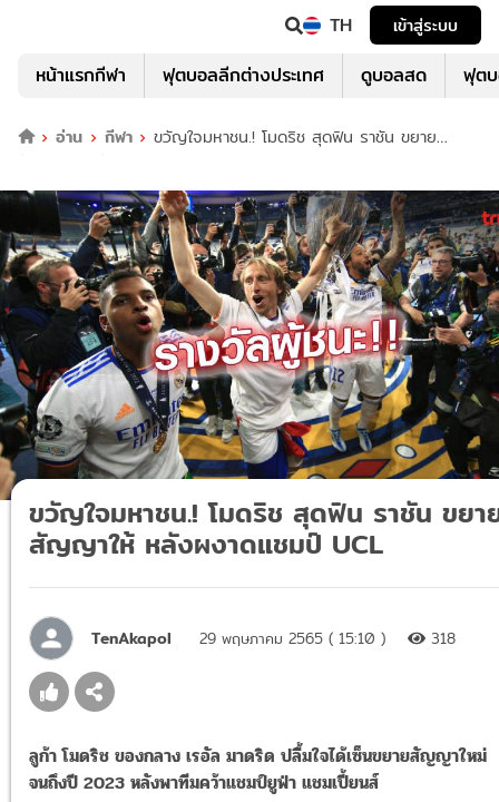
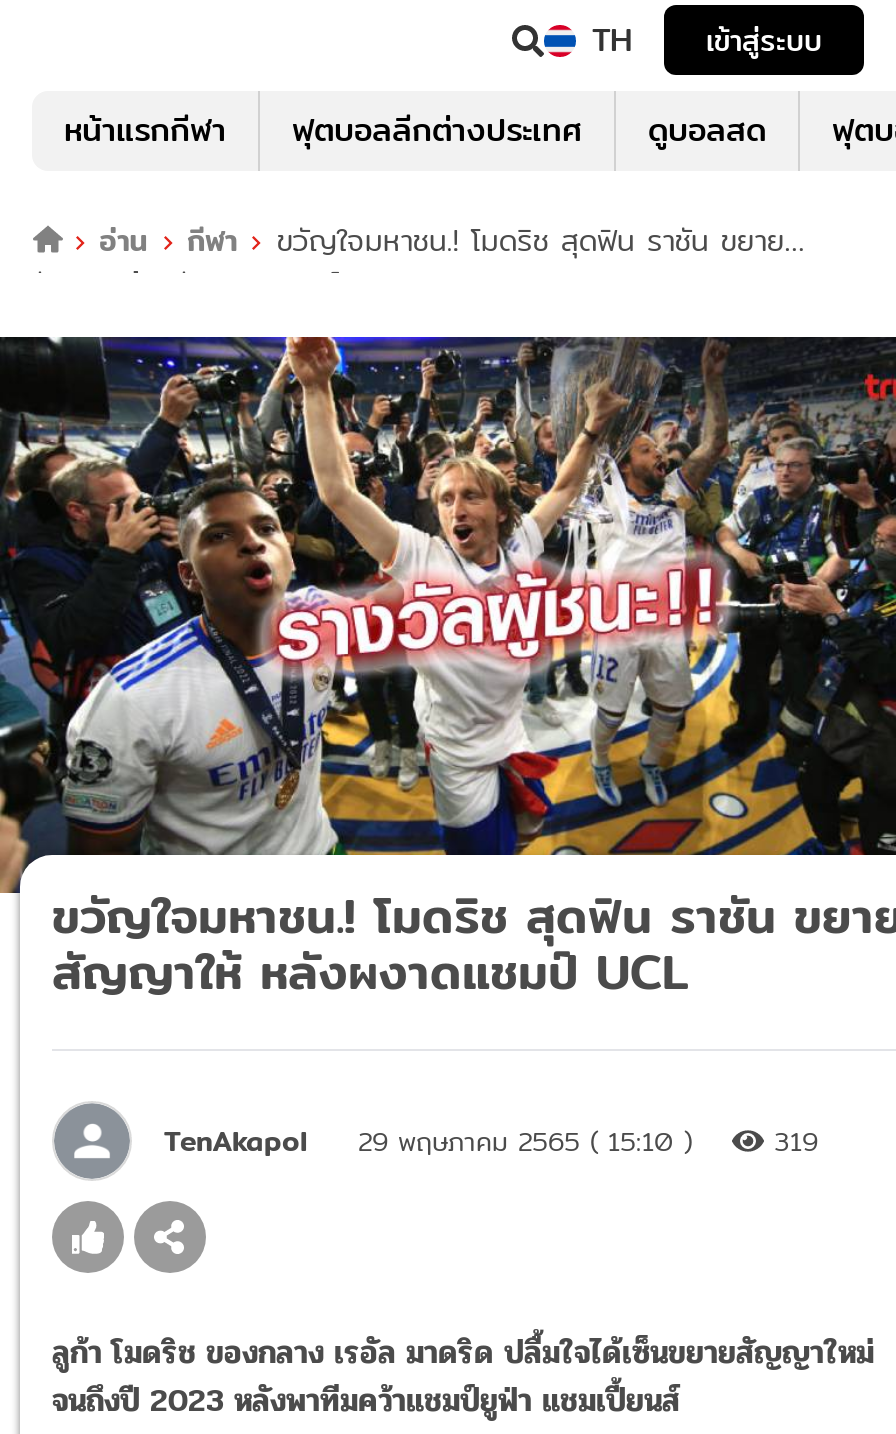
- 318
+ 319
